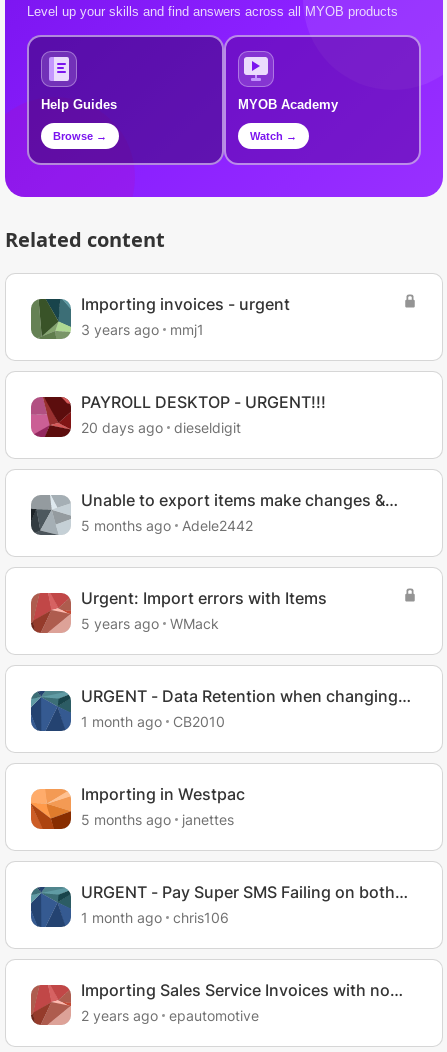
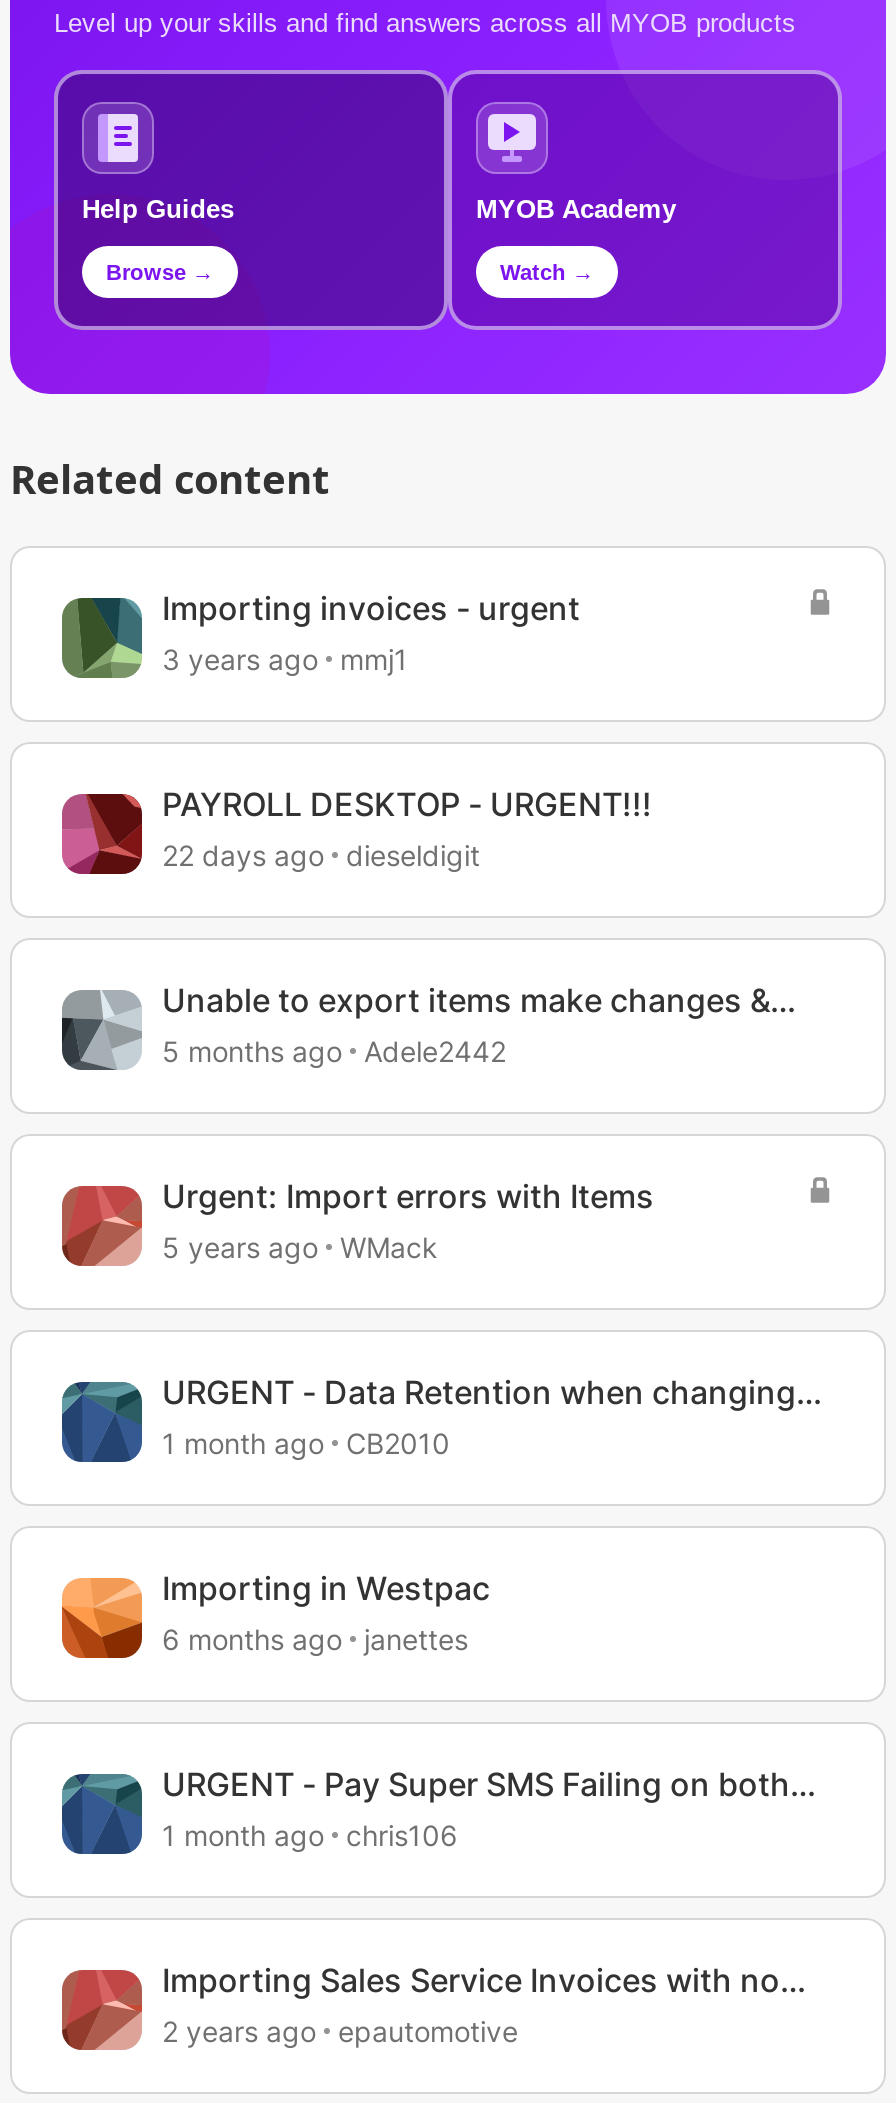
- 20 days ago dieseldigit
+ 22 days ago dieseldigit

- 5 months ago janettes
+ 6 months ago janettes
